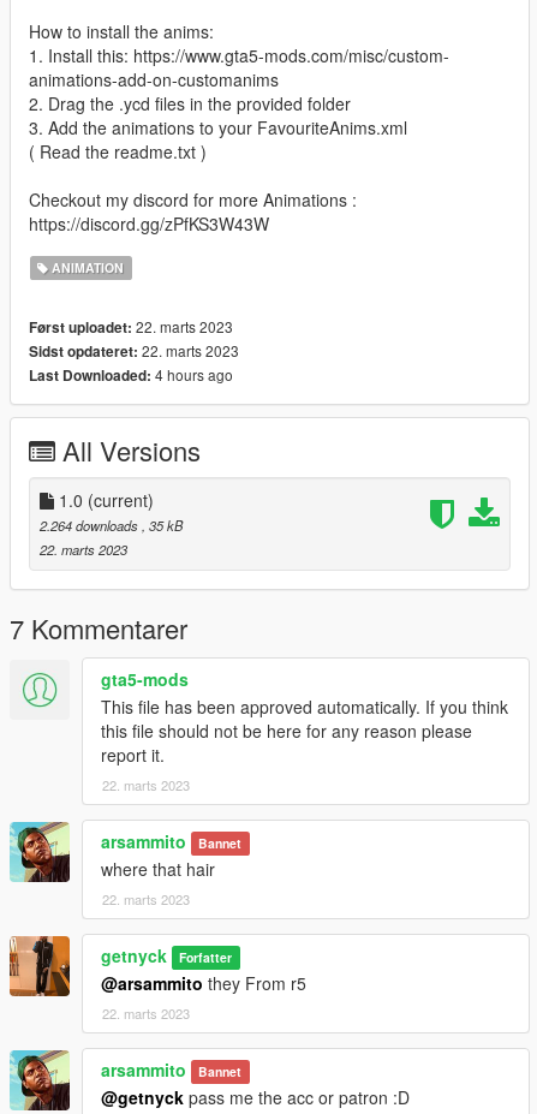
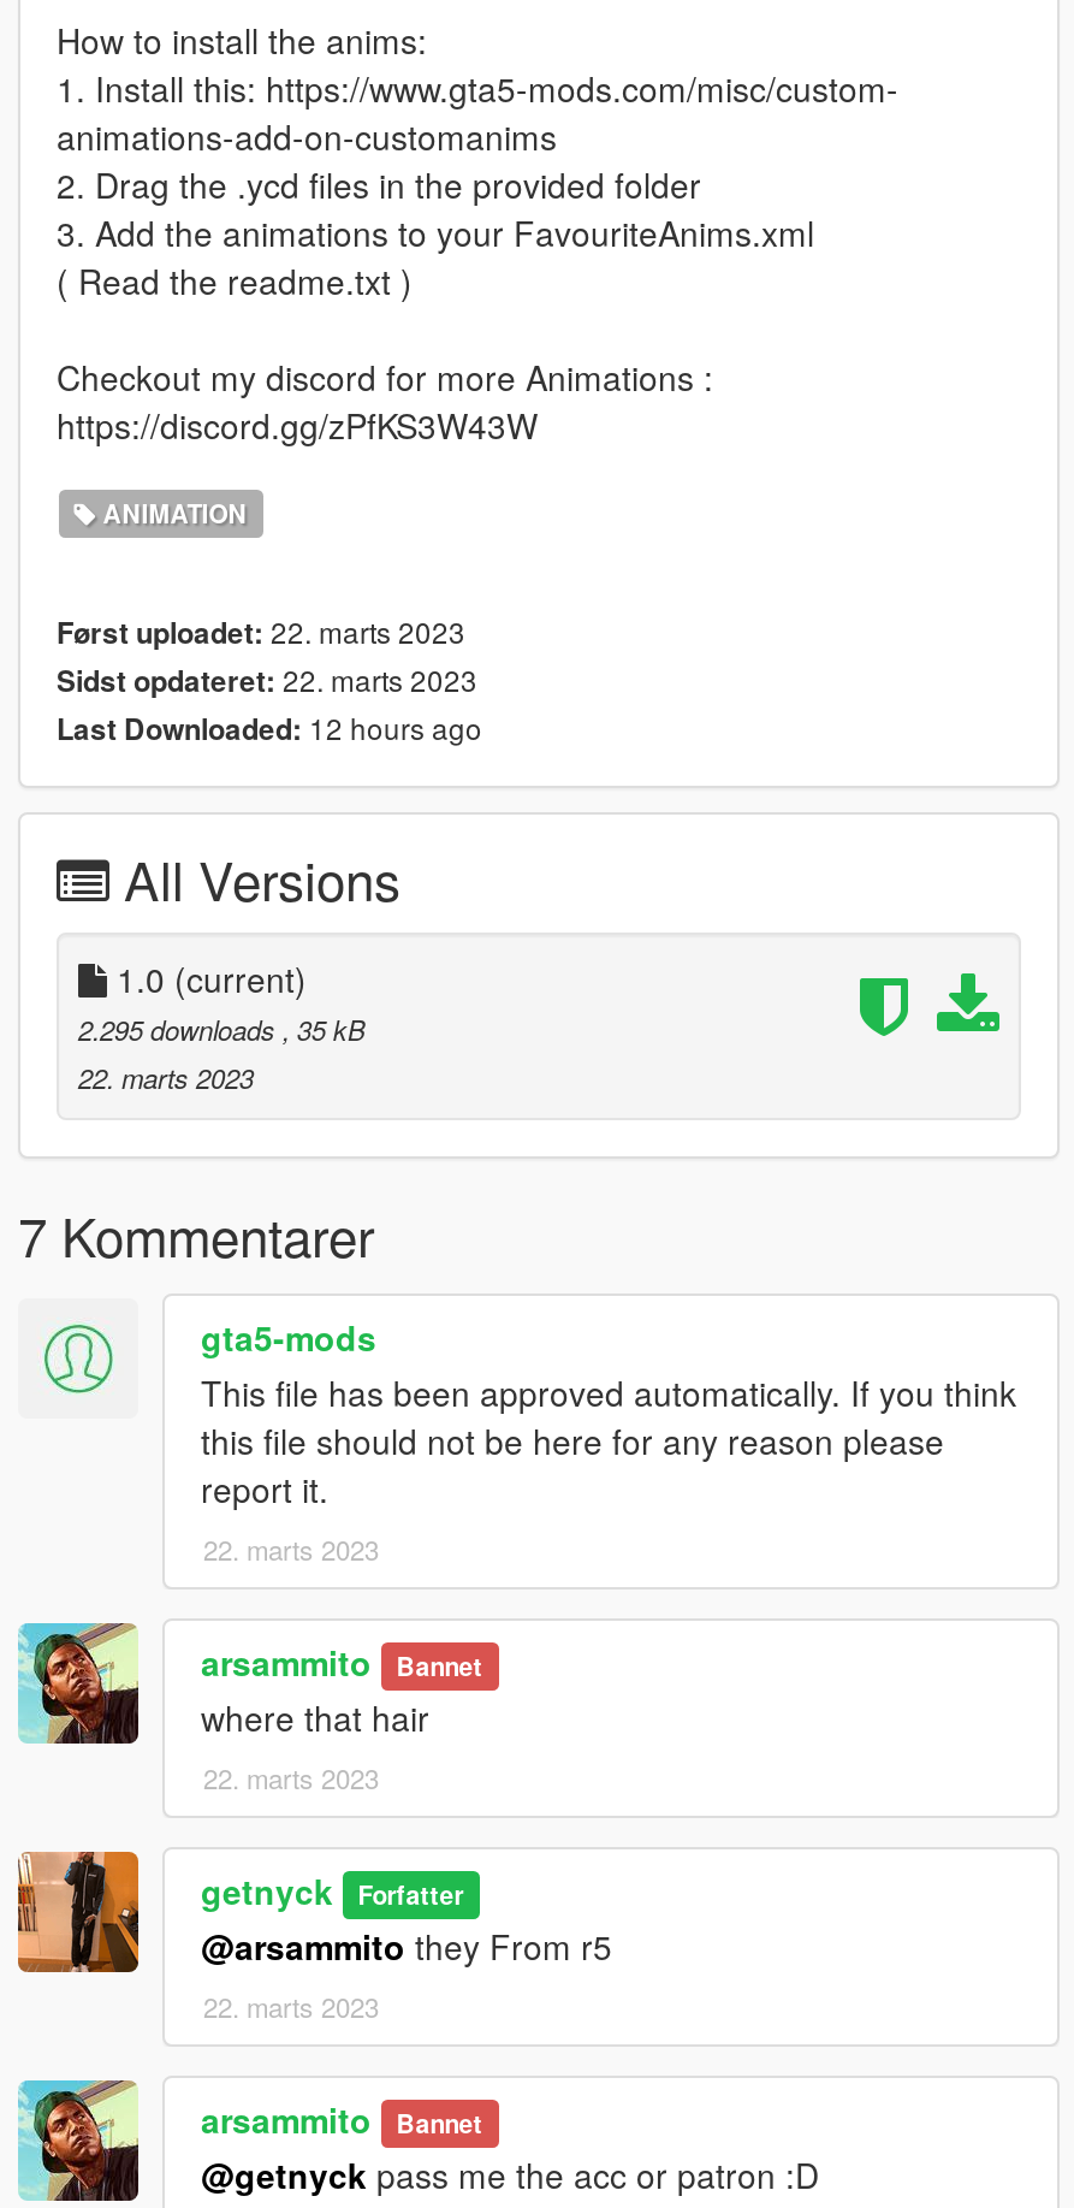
- Last Downloaded: 4 hours ago
+ Last Downloaded: 12 hours ago

- 2.264 downloads, 35 kB
+ 2.295 downloads, 35 kB
